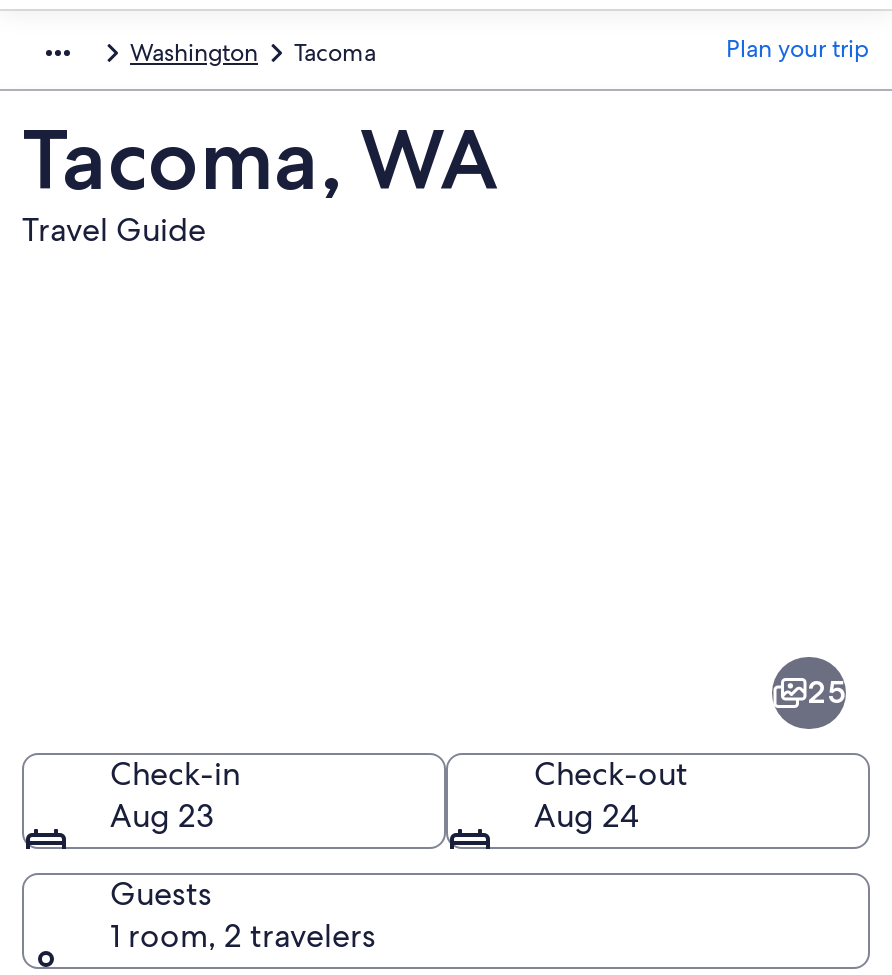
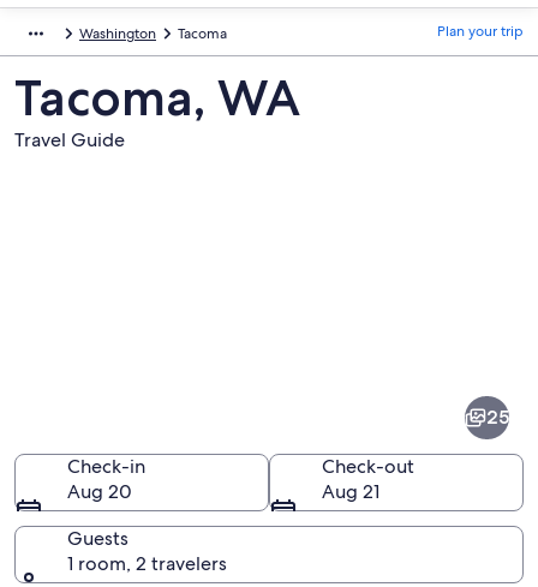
- Aug 23
+ Aug 20

- Aug 24
+ Aug 21
